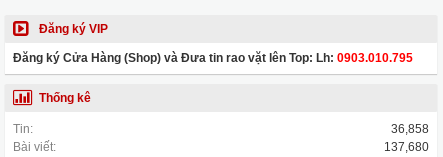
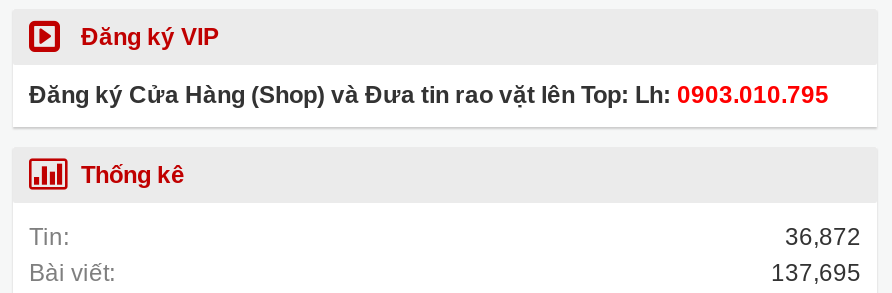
- 36,858
+ 36,872

- 137,680
+ 137,695
